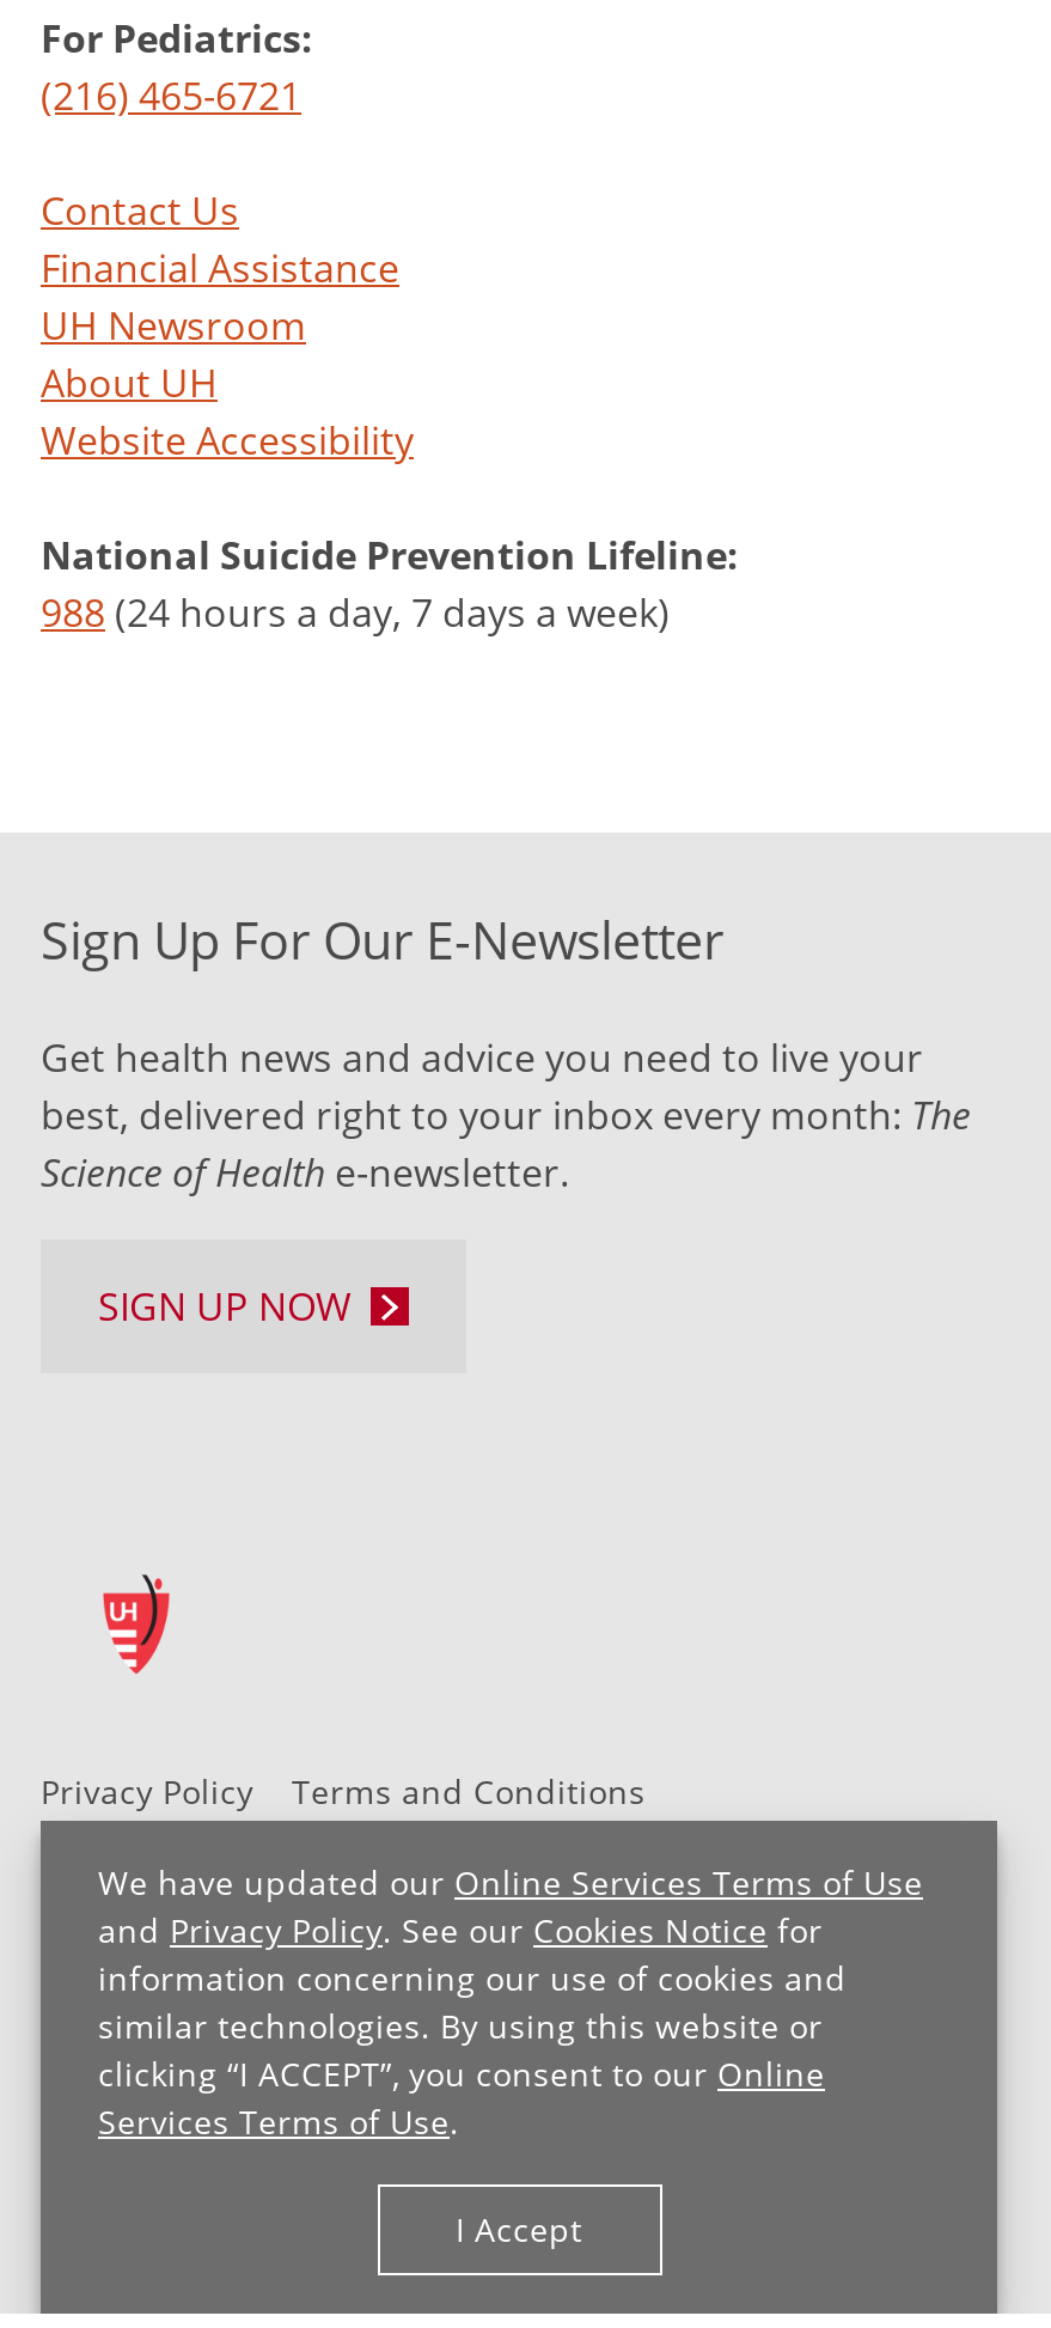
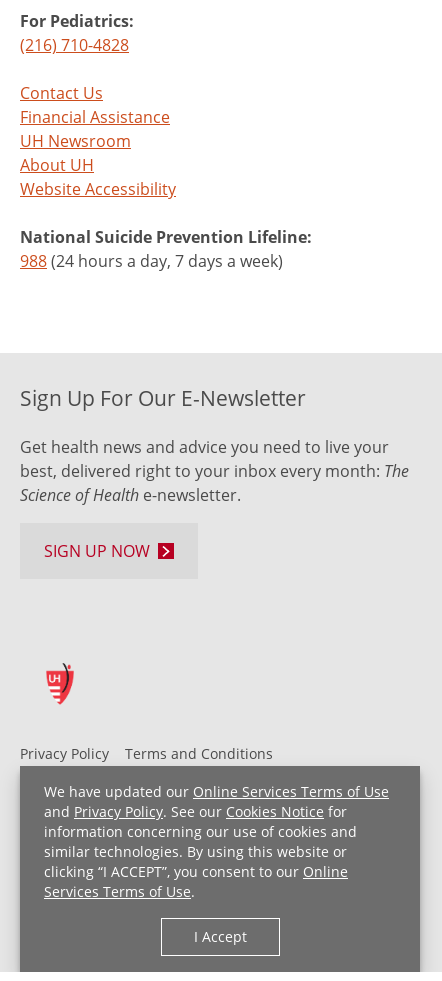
- (216) 465-6721
+ (216) 710-4828
